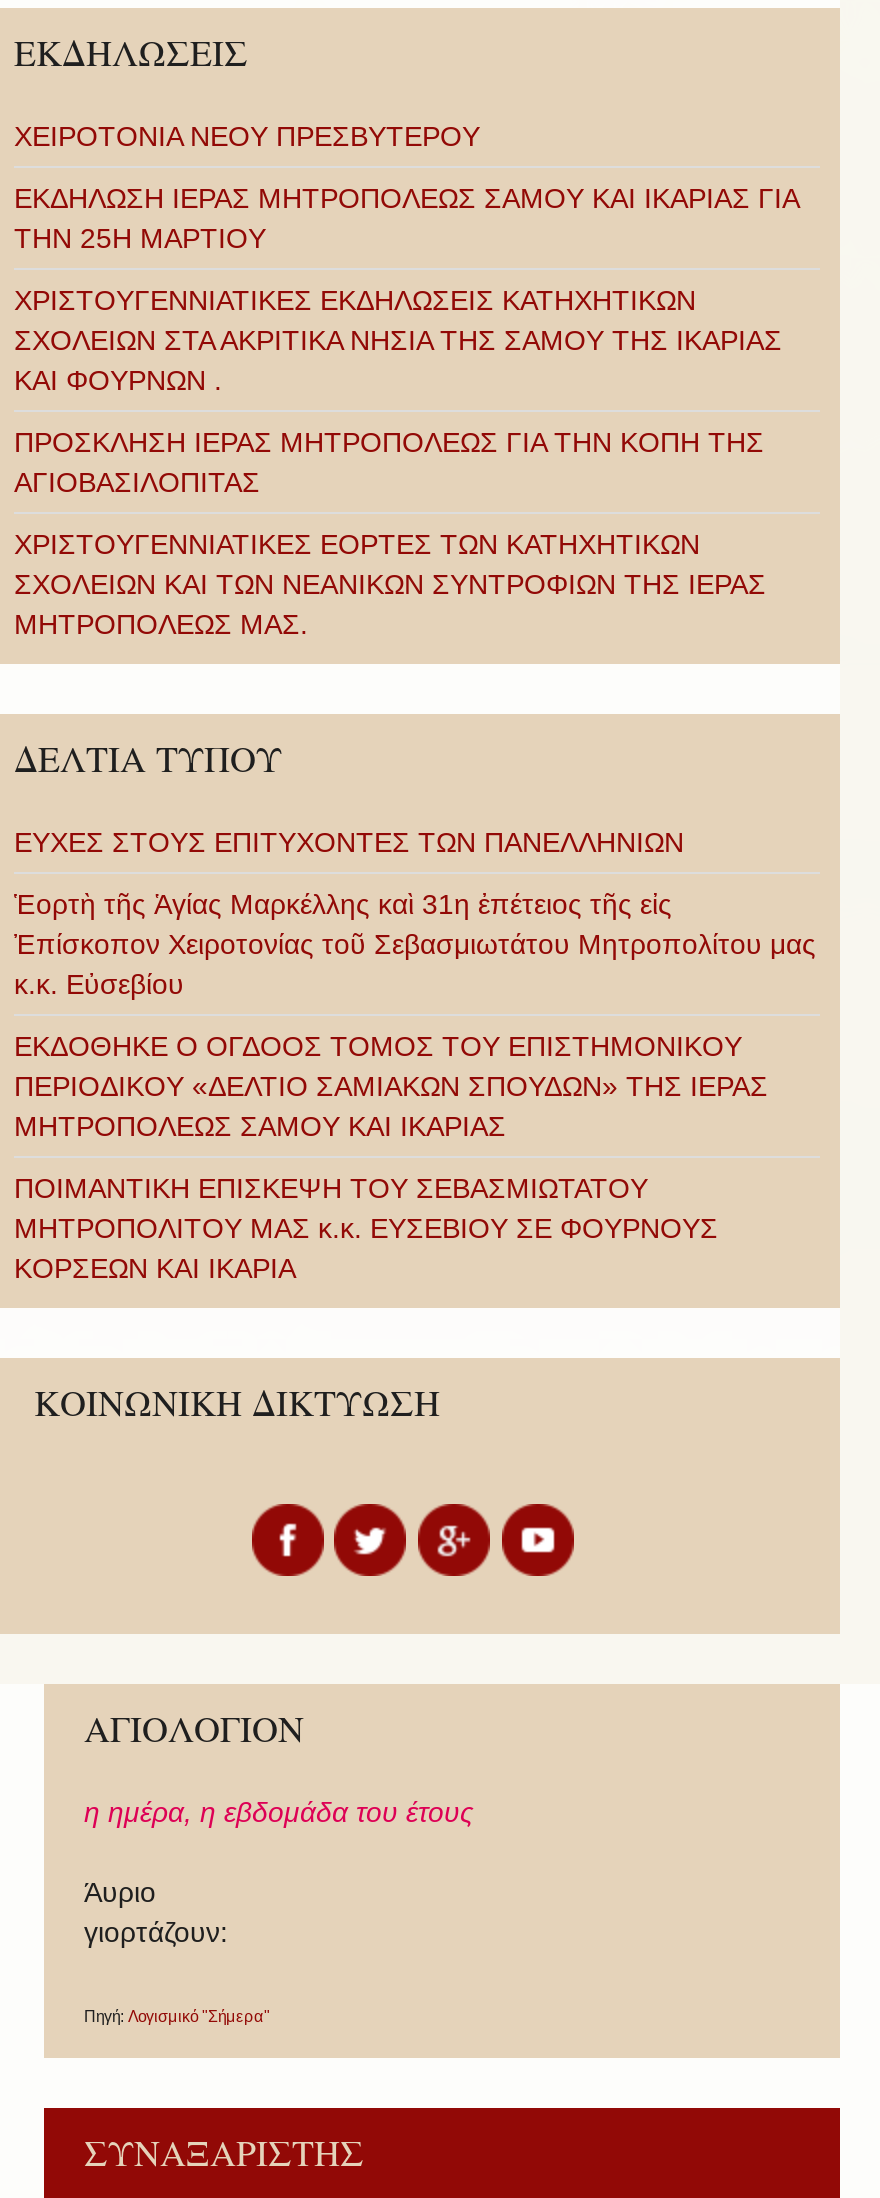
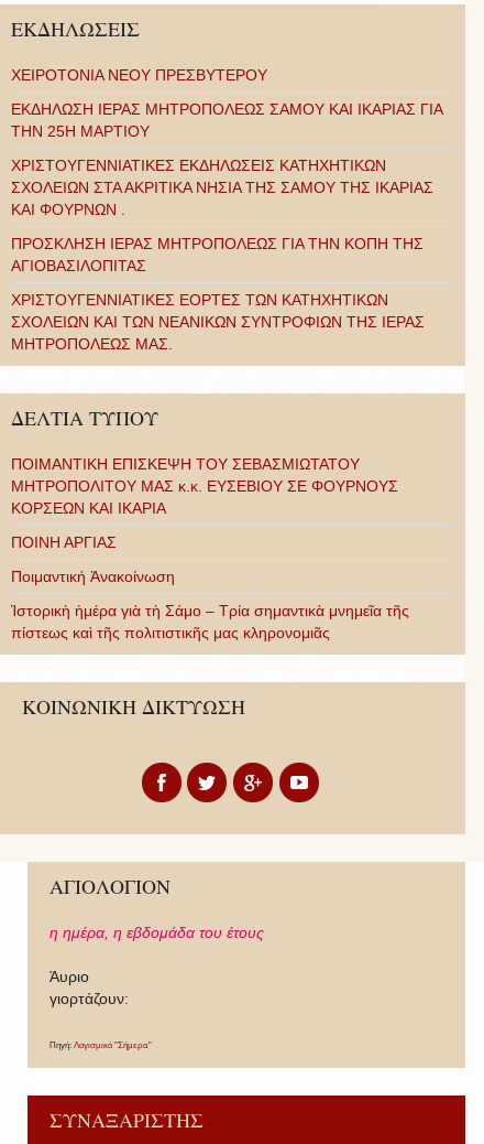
- ΕΥΧΕΣ ΣΤΟΥΣ ΕΠΙΤΥΧΟΝΤΕΣ ΤΩΝ ΠΑΝΕΛΛΗΝΙΩΝ
- Ἑορτὴ τῆς Ἁγίας Μαρκέλλης καὶ 31η ἐπέτειος τῆς εἰς
- Ἐπίσκοπον Χειροτονίας τοῦ Σεβασμιωτάτου Μητροπολίτου μας
- κ.κ. Εὐσεβίου
- ΕΚΔΟΘΗΚΕ Ο ΟΓΔΟΟΣ ΤΟΜΟΣ ΤΟΥ ΕΠΙΣΤΗΜΟΝΙΚΟΥ
- ΠΕΡΙΟΔΙΚΟΥ «ΔΕΛΤΙΟ ΣΑΜΙΑΚΩΝ ΣΠΟΥΔΩΝ» ΤΗΣ ΙΕΡΑΣ
- ΜΗΤΡΟΠΟΛΕΩΣ ΣΑΜΟΥ ΚΑΙ ΙΚΑΡΙΑΣ

moved up: ΠΟΙΜΑΝΤΙΚΗ ΕΠΙΣΚΕΨΗ ΤΟΥ ΣΕΒΑΣΜΙΩΤΑΤΟΥ | ΜΗΤΡΟΠΟΛΙΤΟΥ ΜΑΣ κ.κ. ΕΥΣΕΒΙΟΥ ΣΕ ΦΟΥΡΝΟΥΣ | ΚΟΡΣΕΩΝ ΚΑΙ ΙΚΑΡΙΑ

+ ΠΟΙΝΗ ΑΡΓΙΑΣ
+ Ποιμαντική Ἀνακοίνωση
+ Ἱστορικὴ ἡμέρα γιὰ τὴ Σάμο – Τρία σημαντικὰ μνημεῖα τῆς
+ πίστεως καὶ τῆς πολιτιστικῆς μας κληρονομιᾶς
